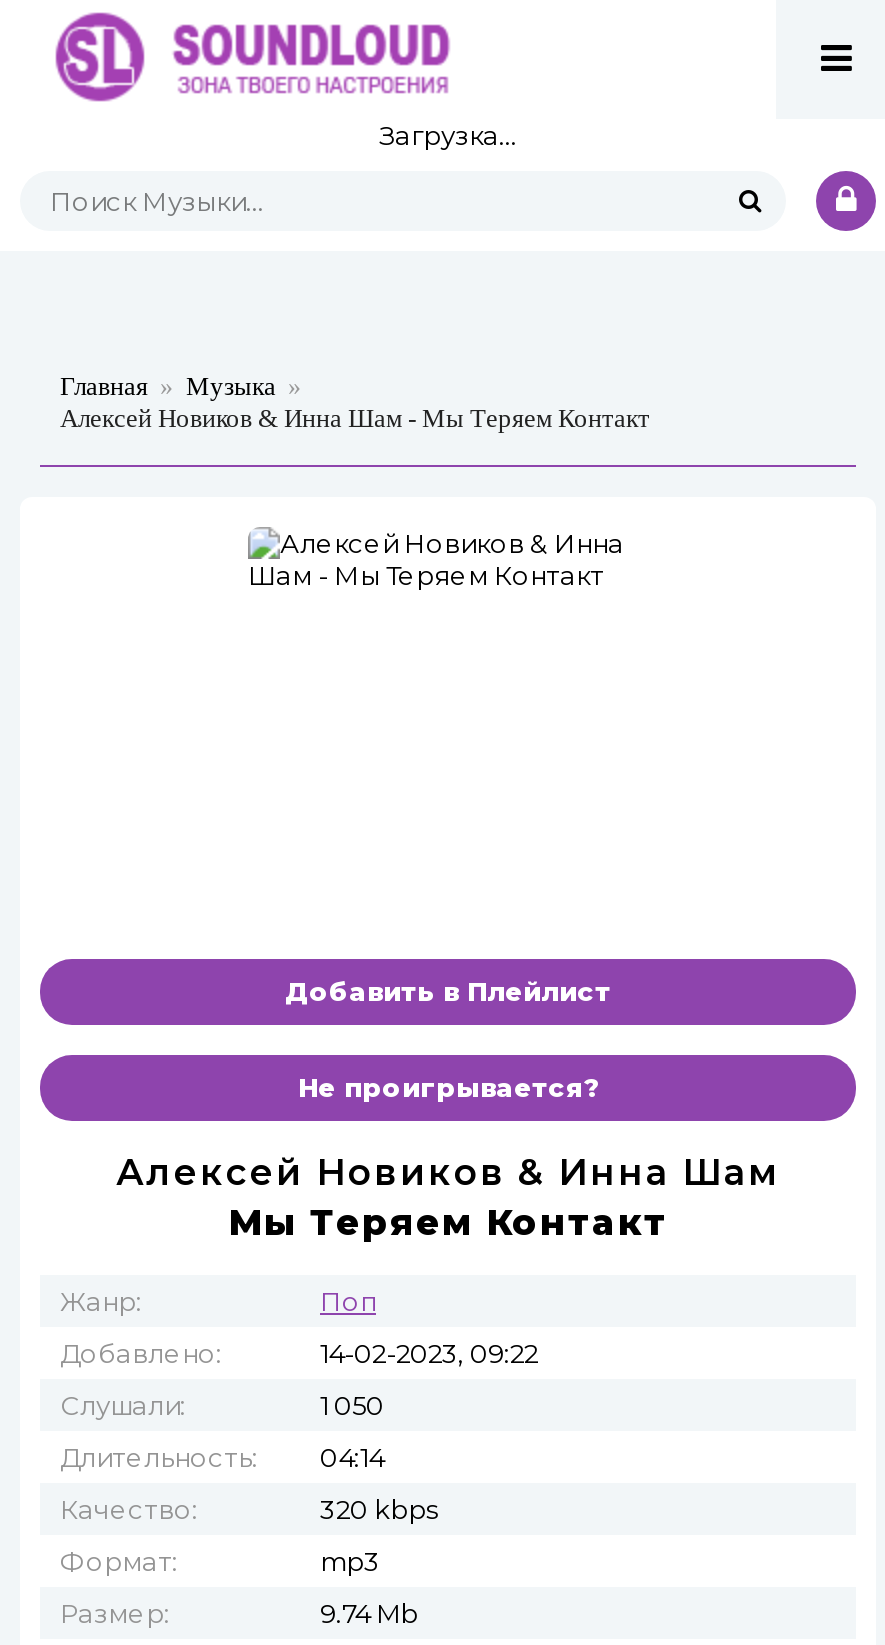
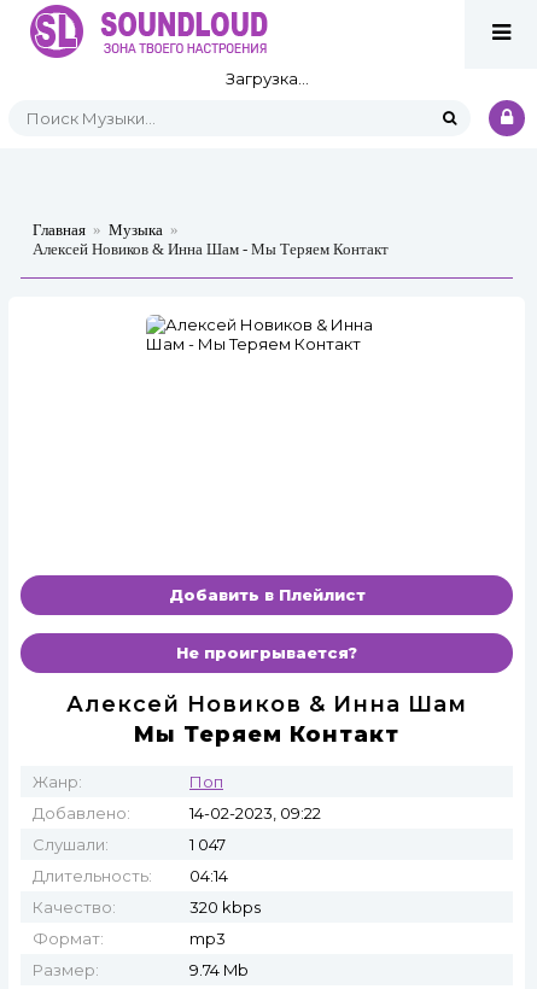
- 1 050
+ 1 047
